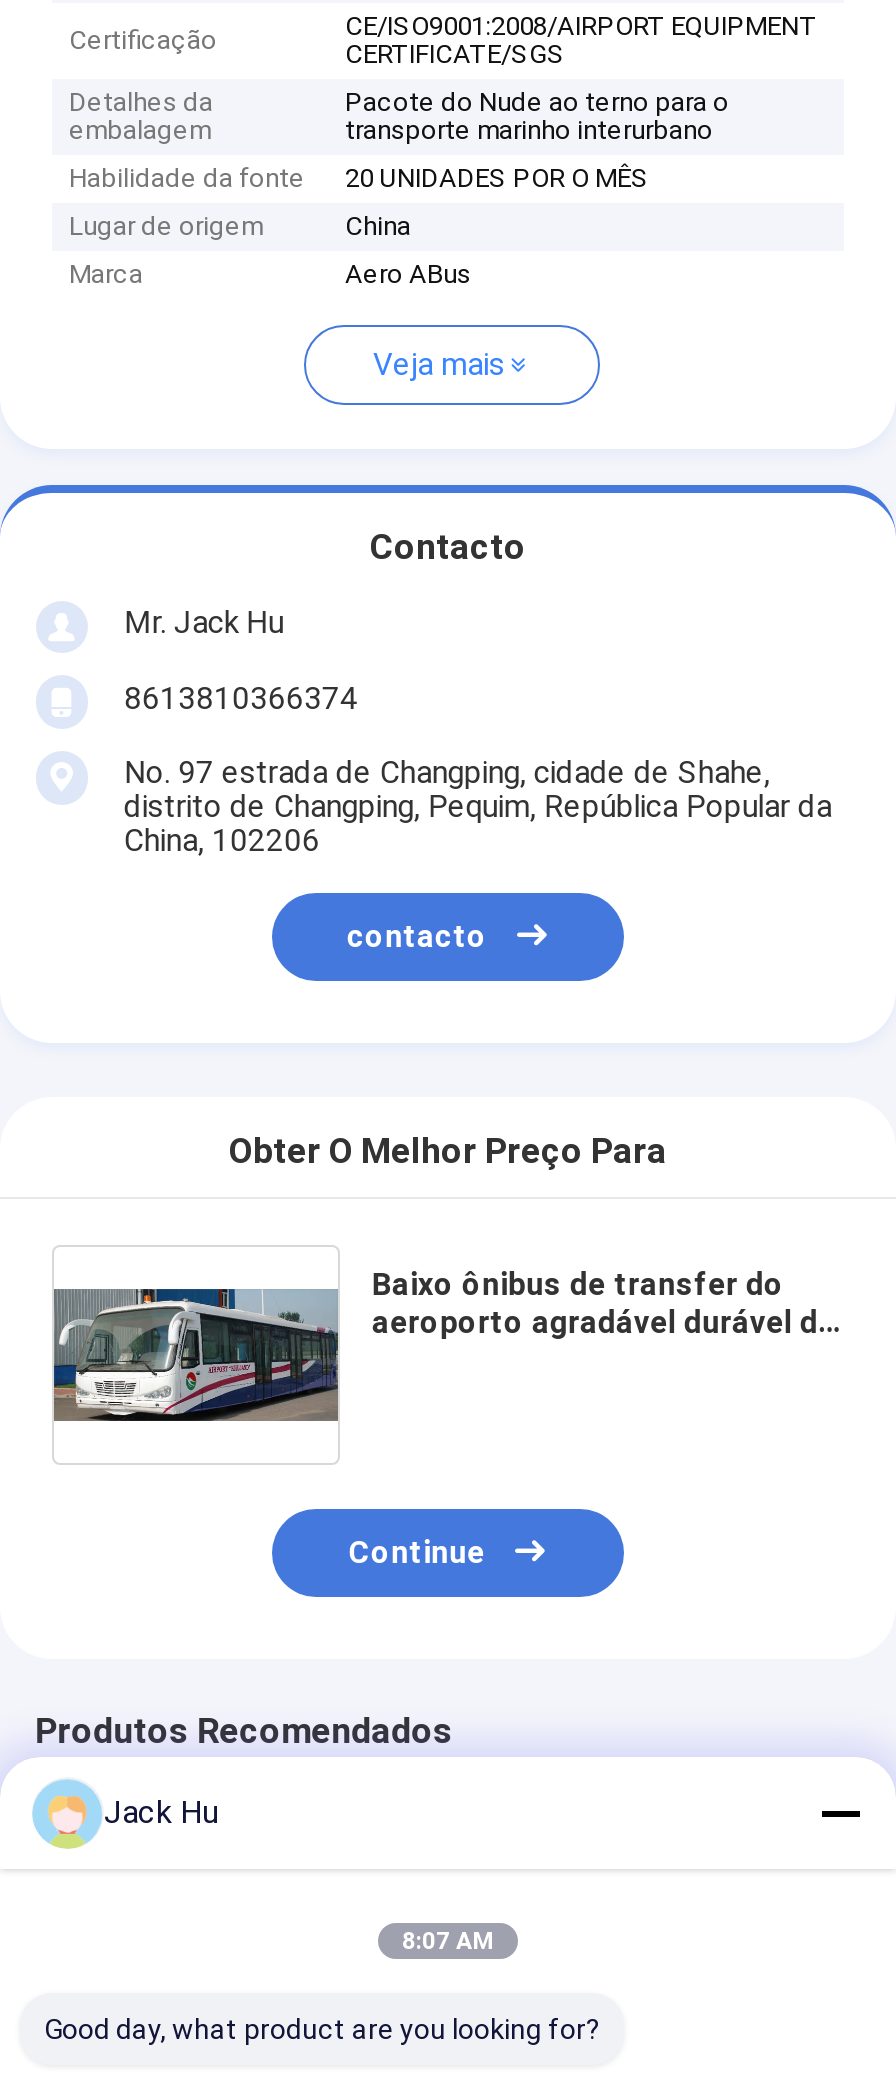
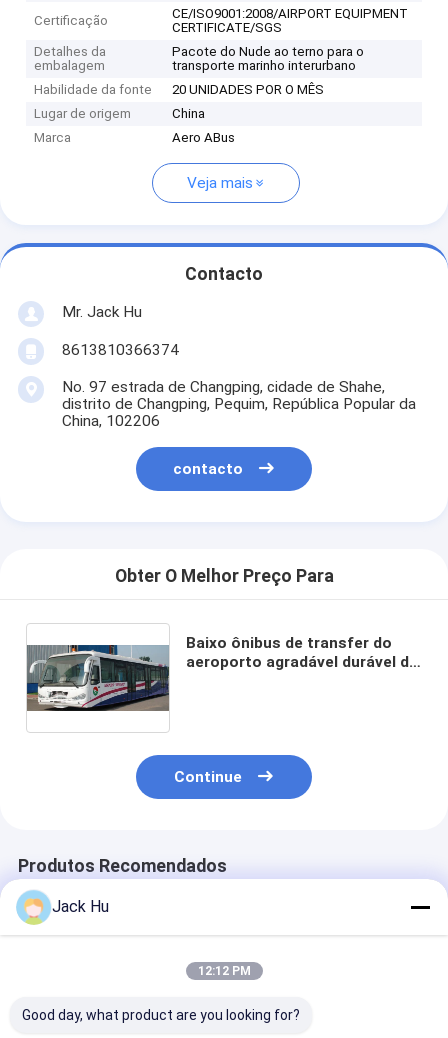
- 8:07 AM
+ 12:12 PM
